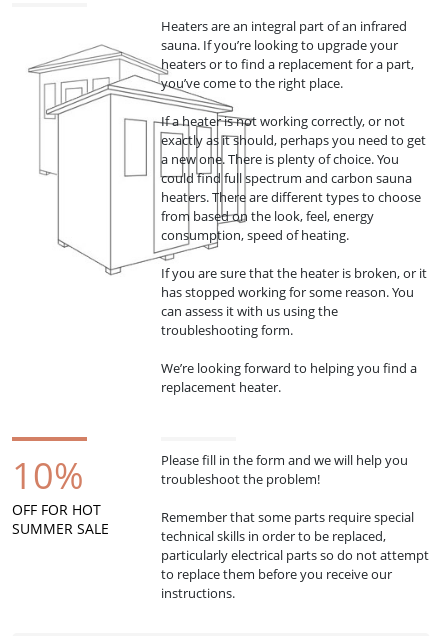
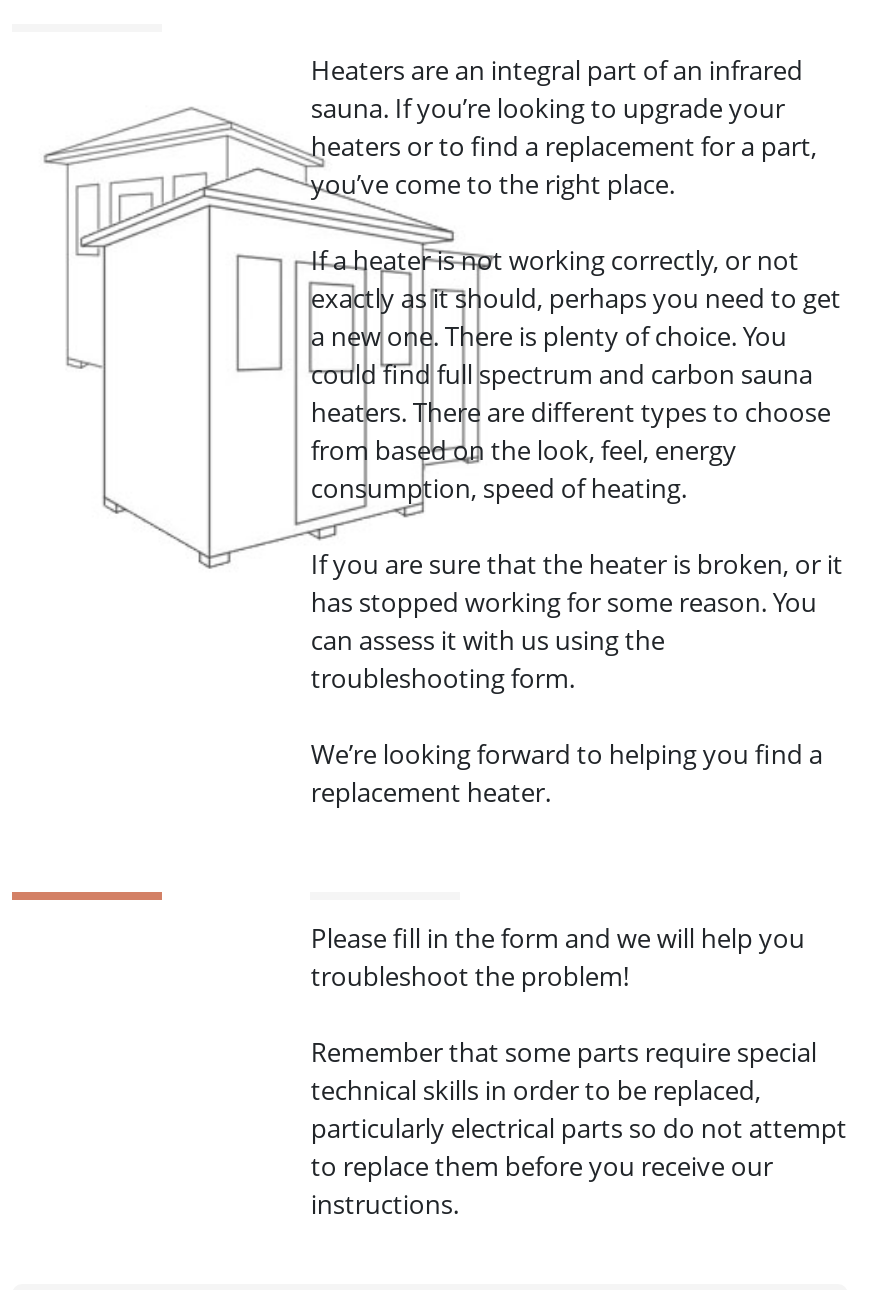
- 10%
- OFF FOR HOT
- SUMMER SALE
